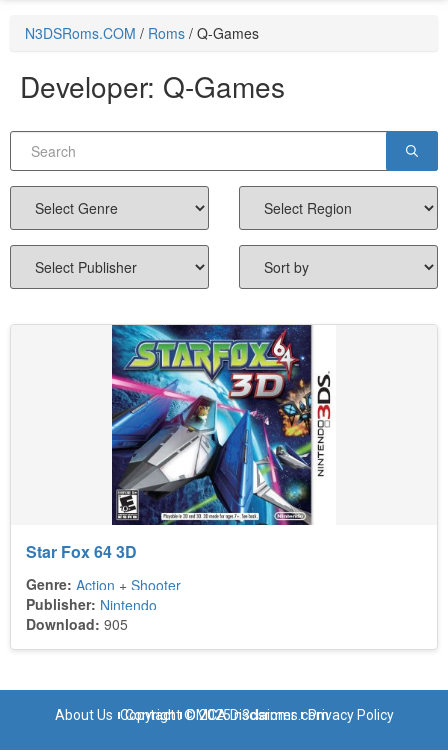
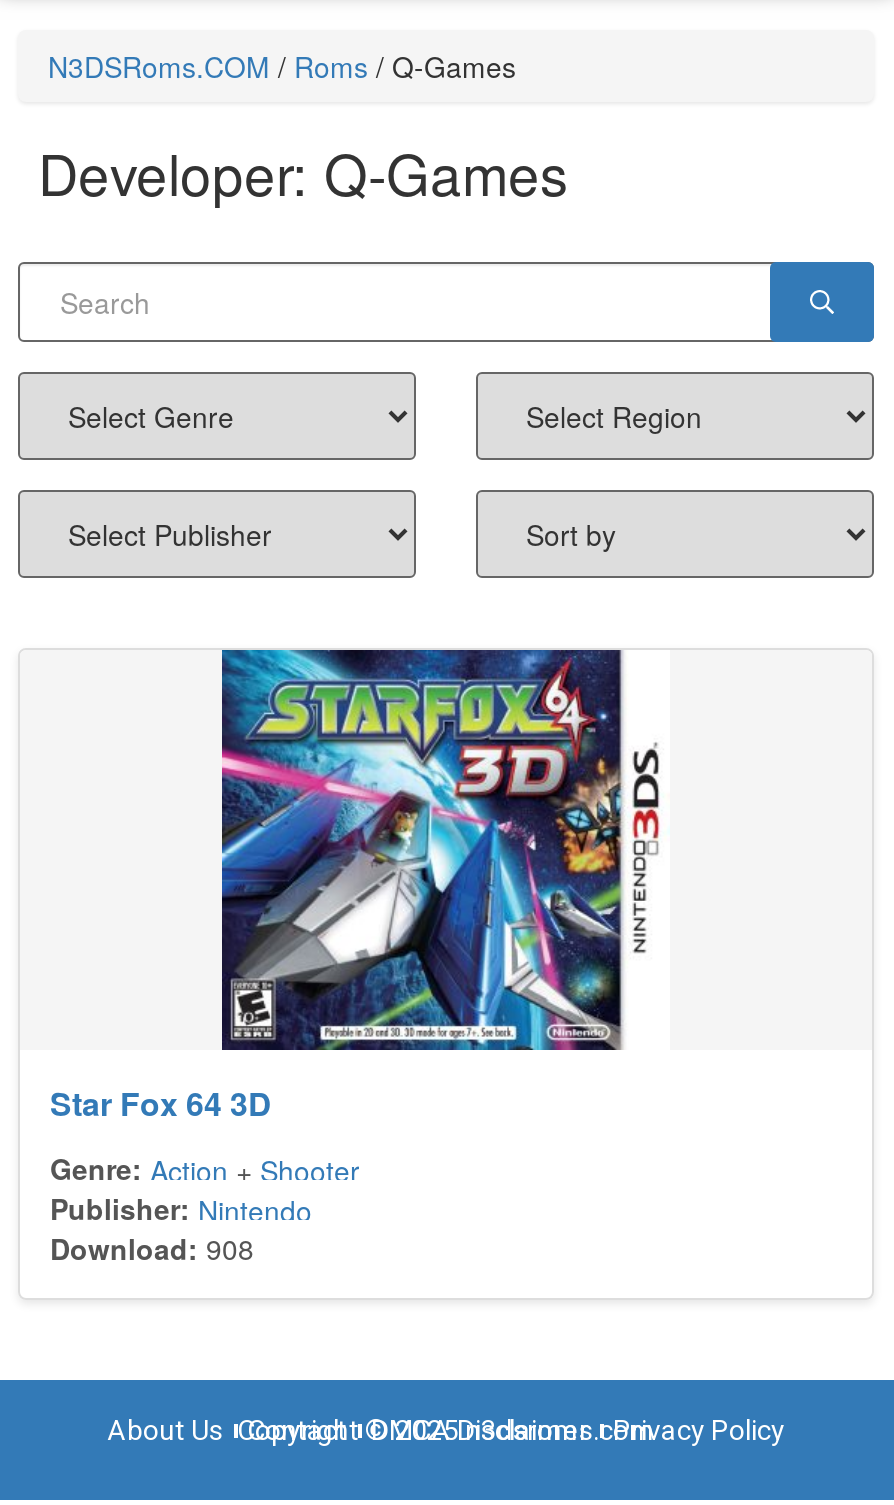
- Download: 905
+ Download: 908
